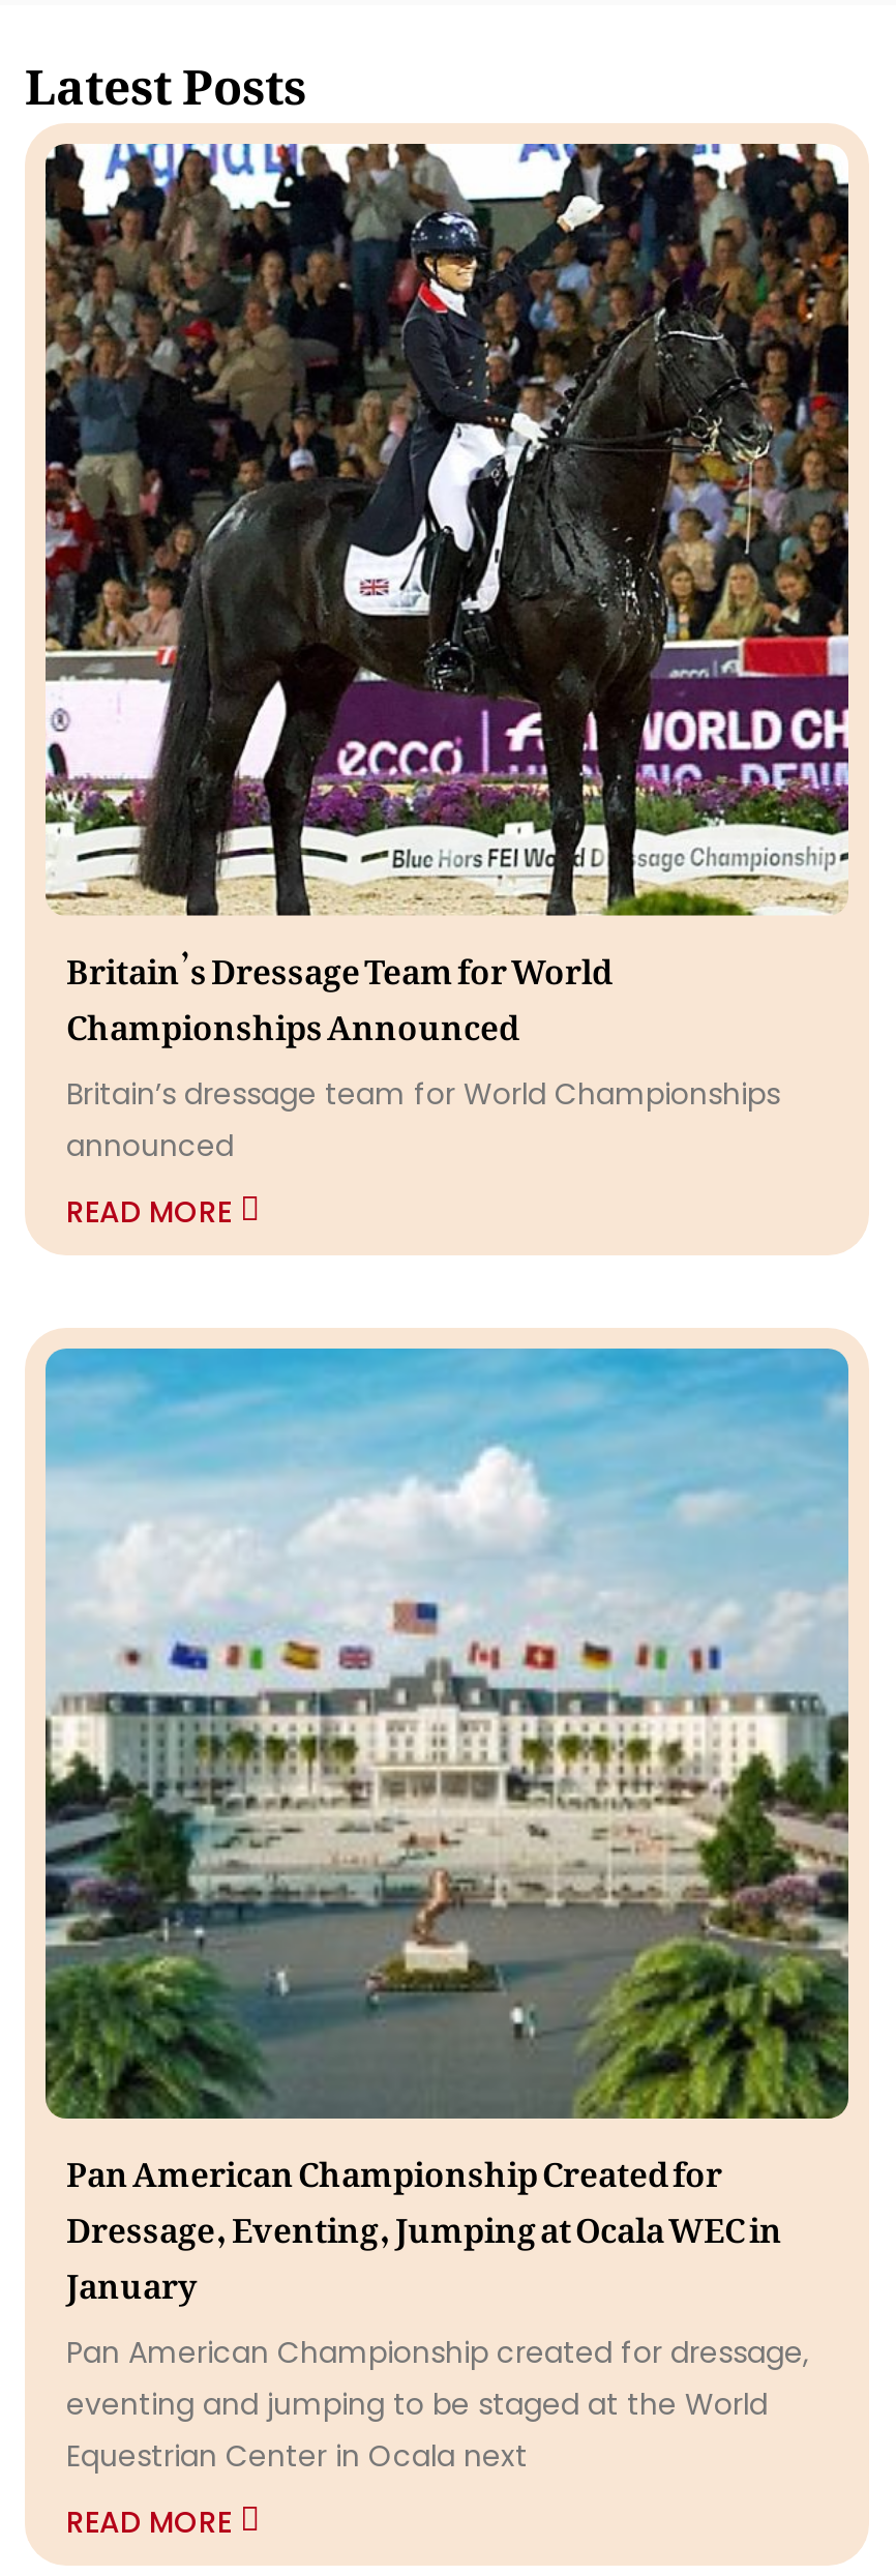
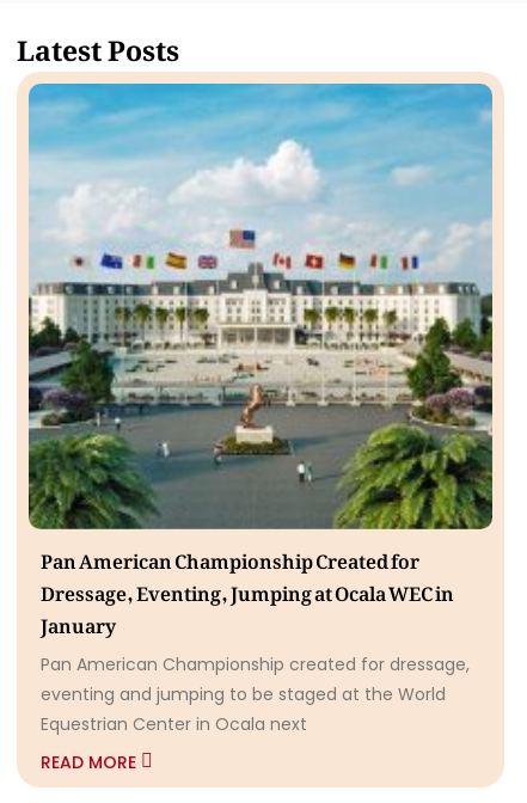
- [image]
- Britain’s Dressage Team for World
- Championships Announced
- Britain’s dressage team for World Championships
- announced
- READ MORE
